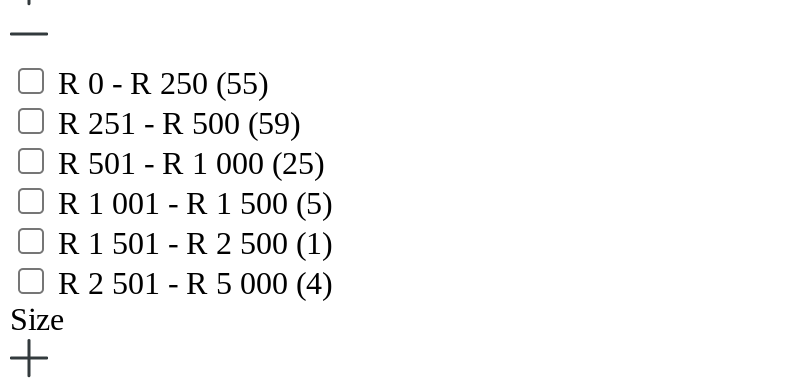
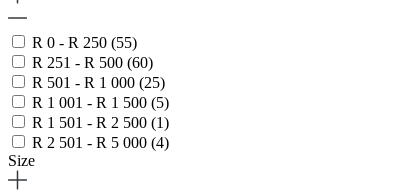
- R 251 - R 500 (59)
+ R 251 - R 500 (60)
